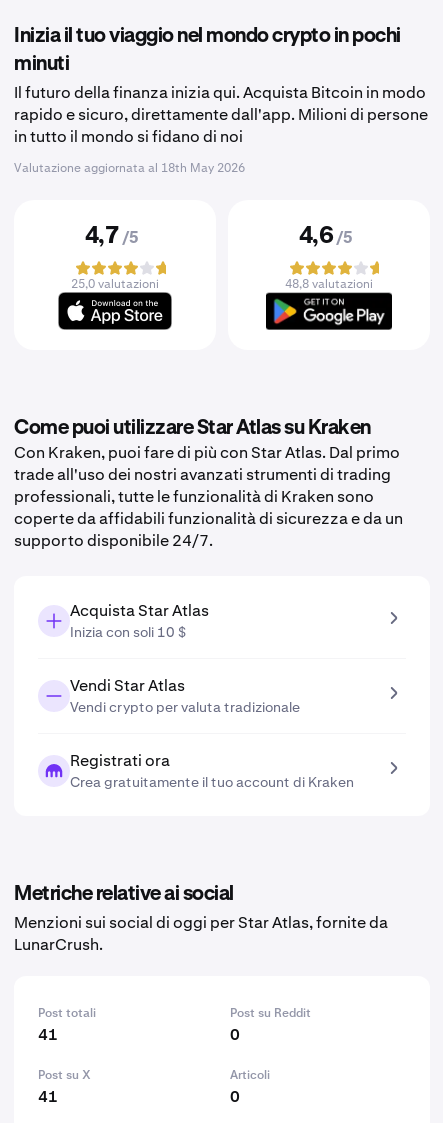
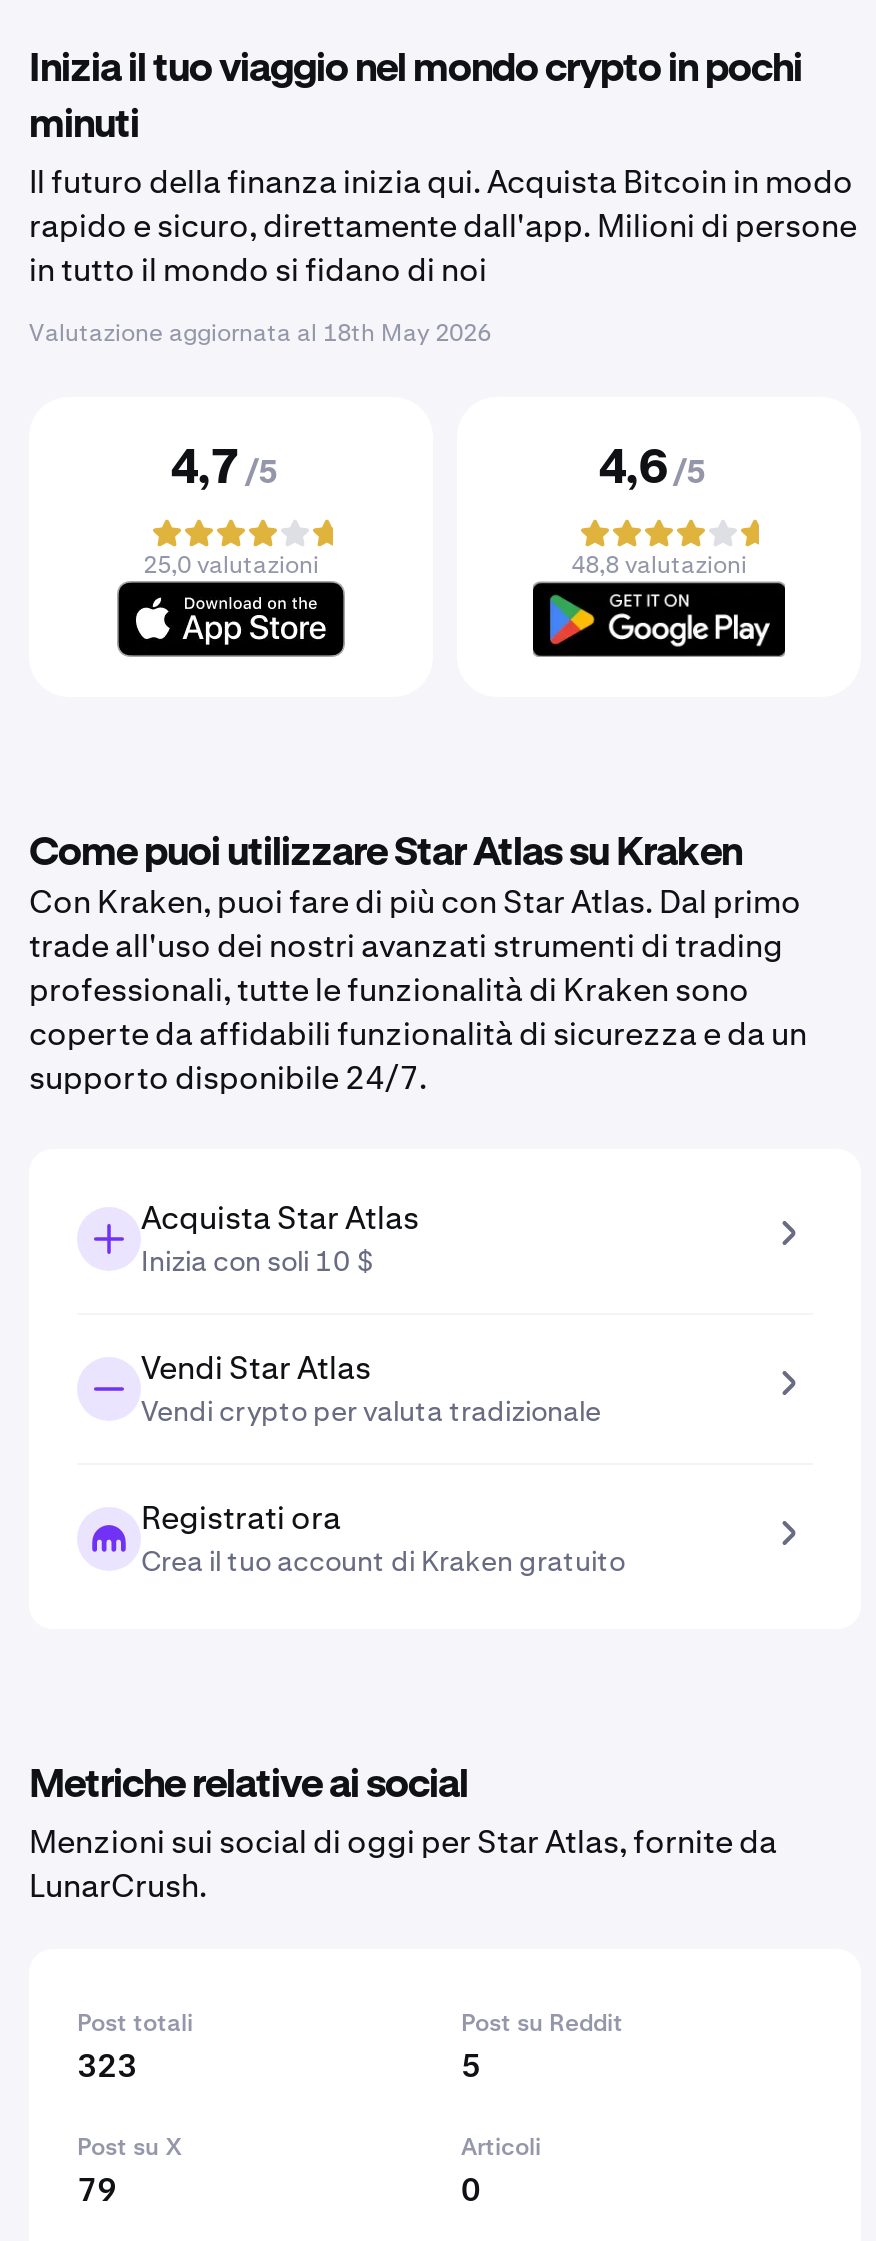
- Crea gratuitamente il tuo account di Kraken
+ Crea il tuo account di Kraken gratuito

- 41
+ 323

- 0
+ 5

- 41
+ 79
